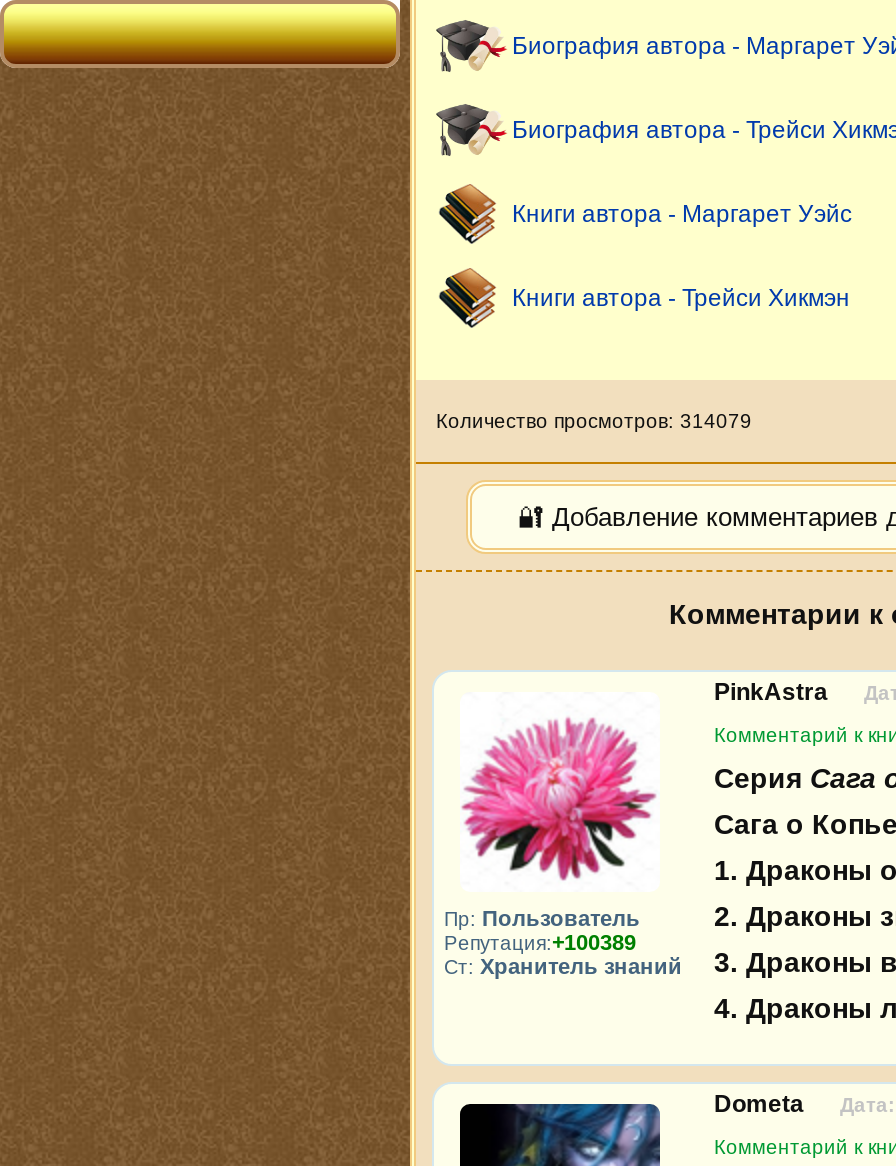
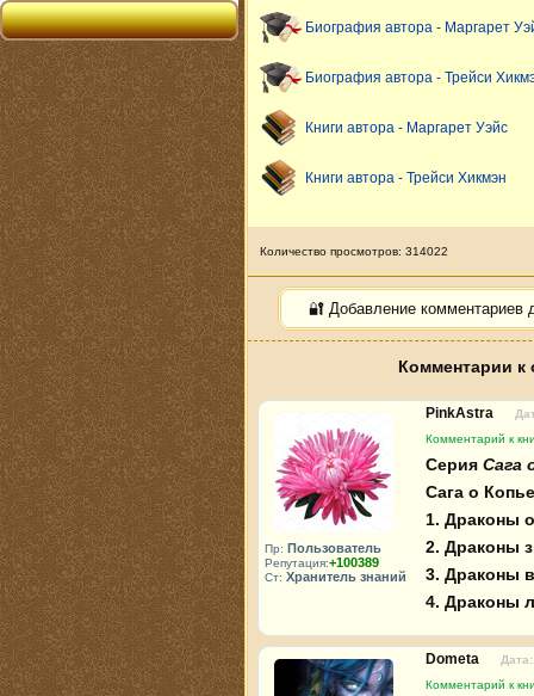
- Количество просмотров: 314079
+ Количество просмотров: 314022
